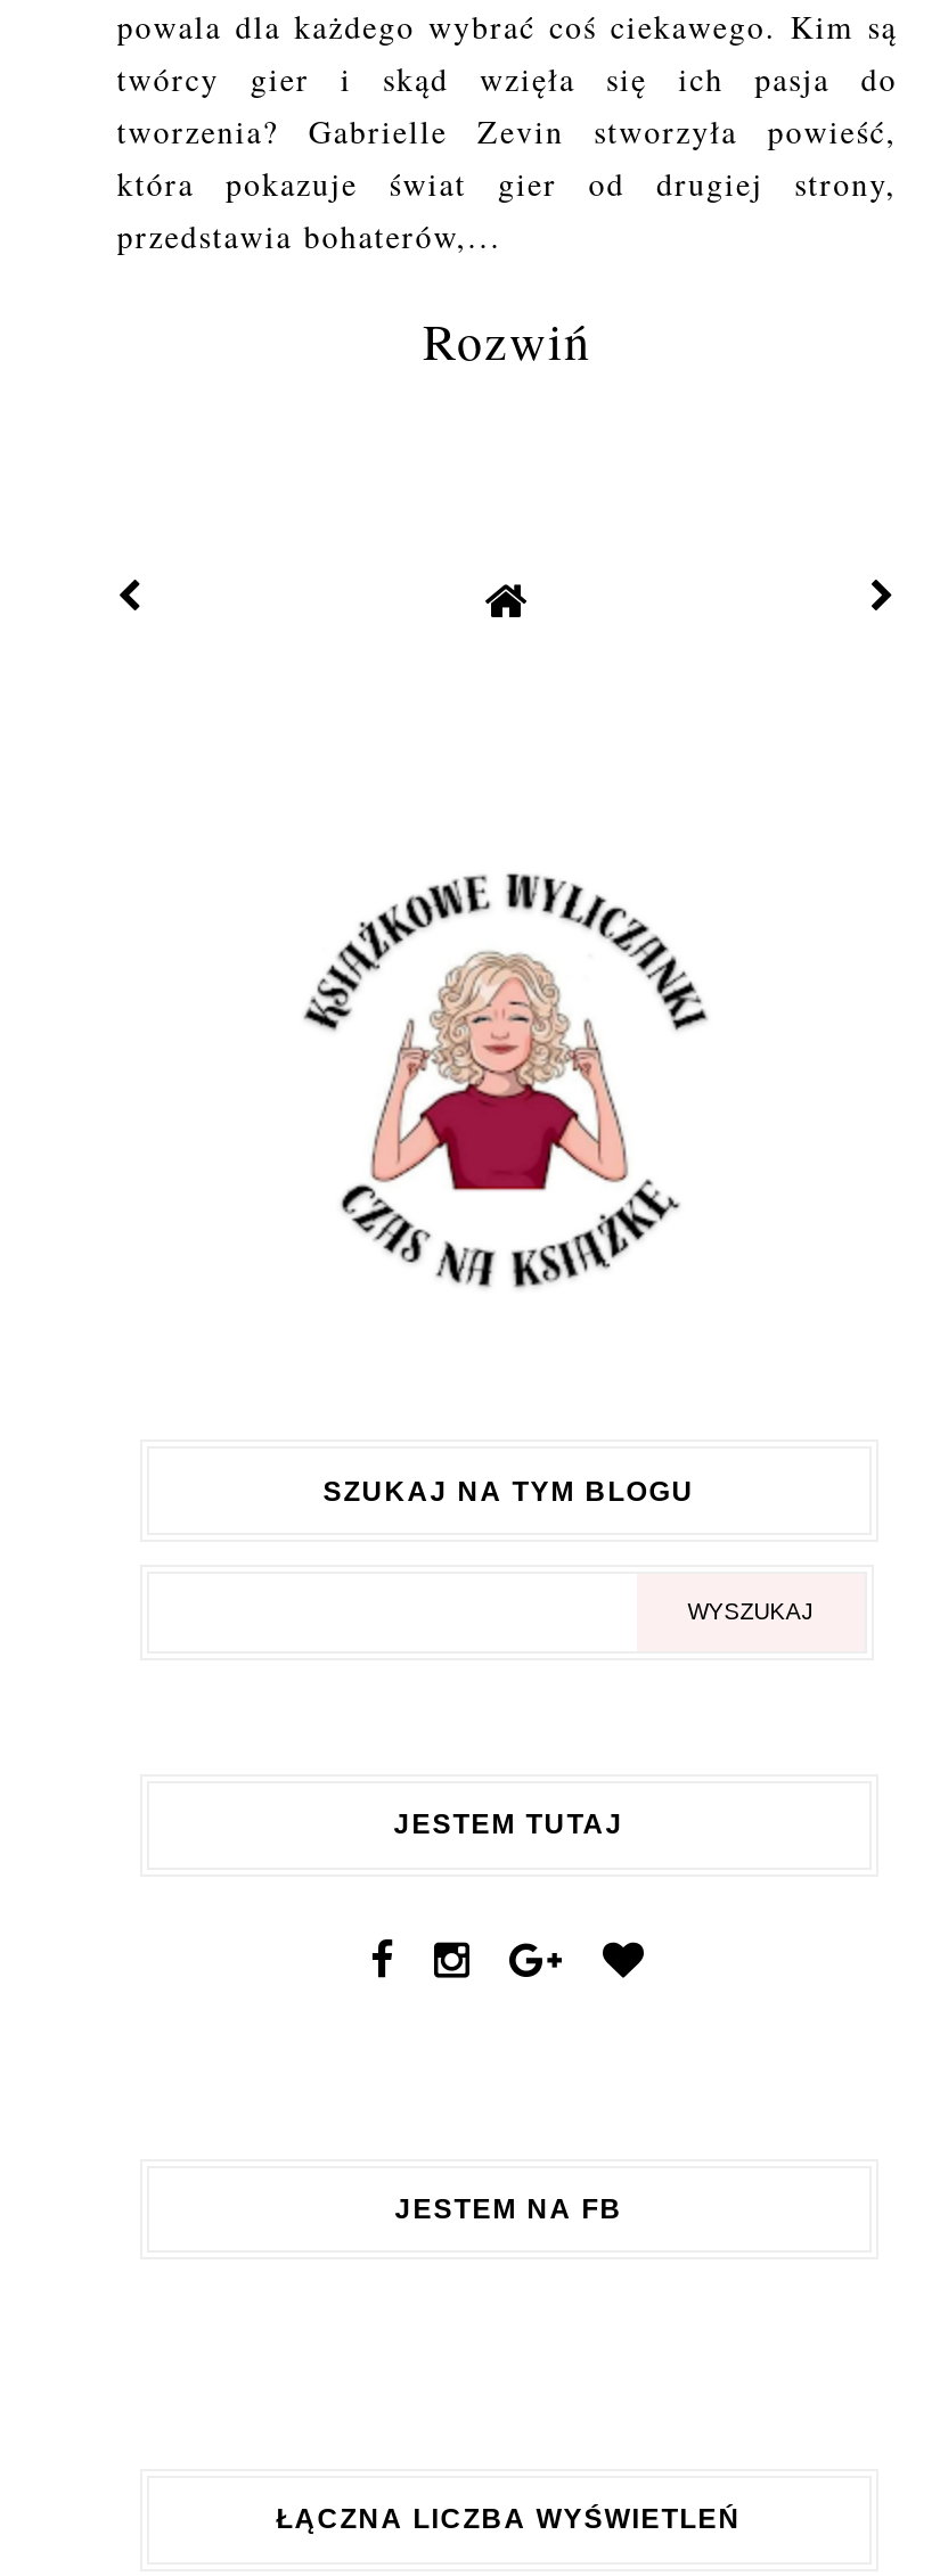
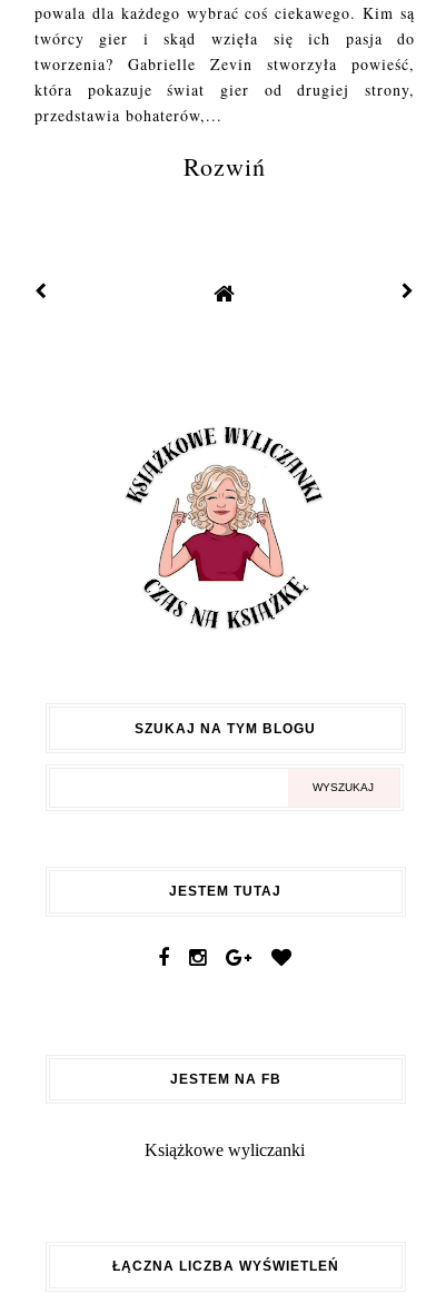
+ Książkowe wyliczanki
